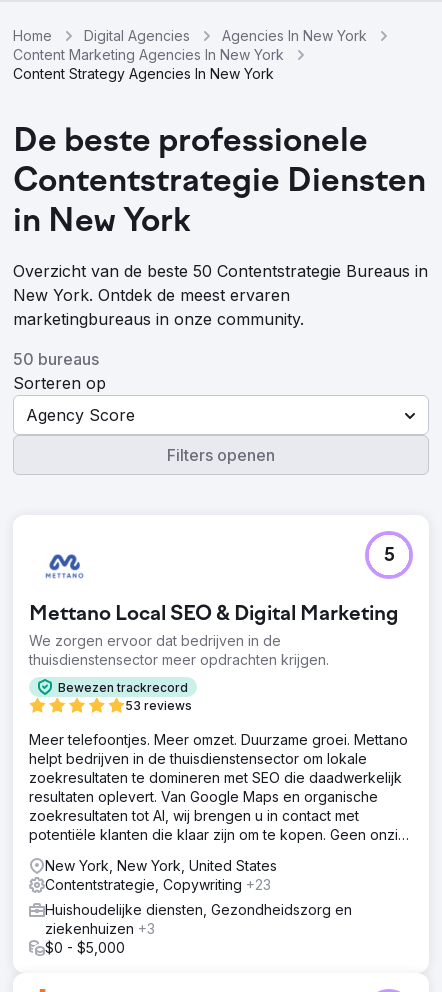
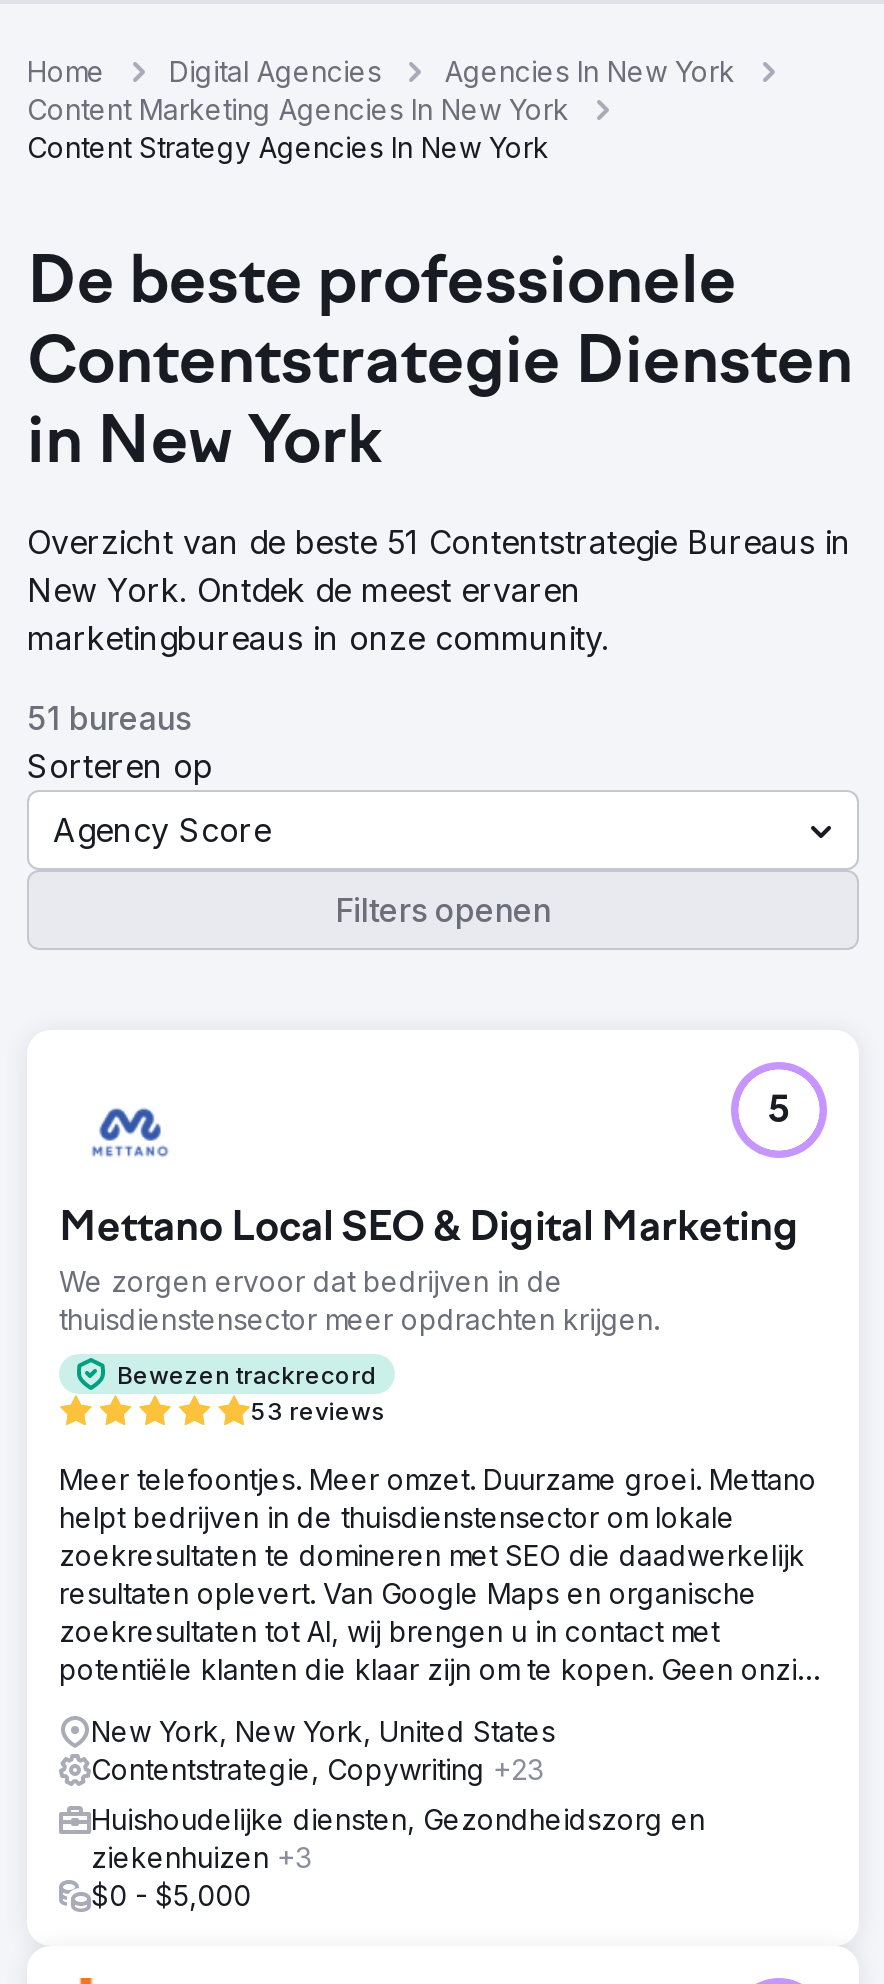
- Overzicht van de beste 50 Contentstrategie Bureaus in
+ Overzicht van de beste 51 Contentstrategie Bureaus in

- 50 bureaus
+ 51 bureaus
